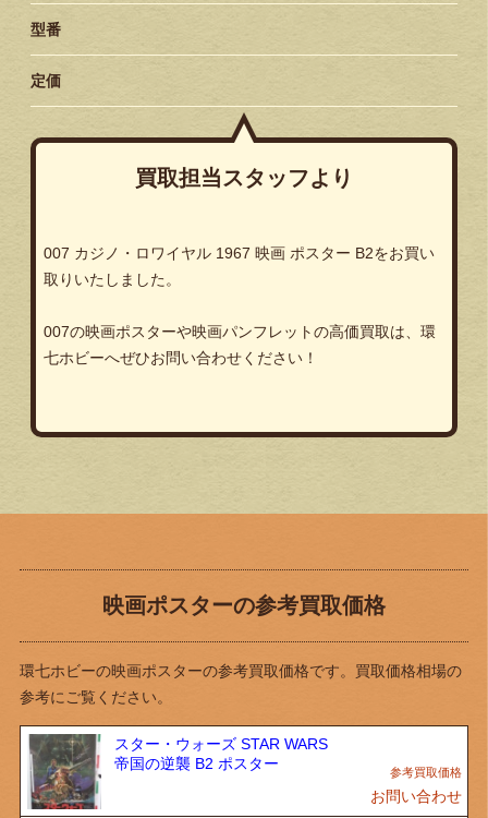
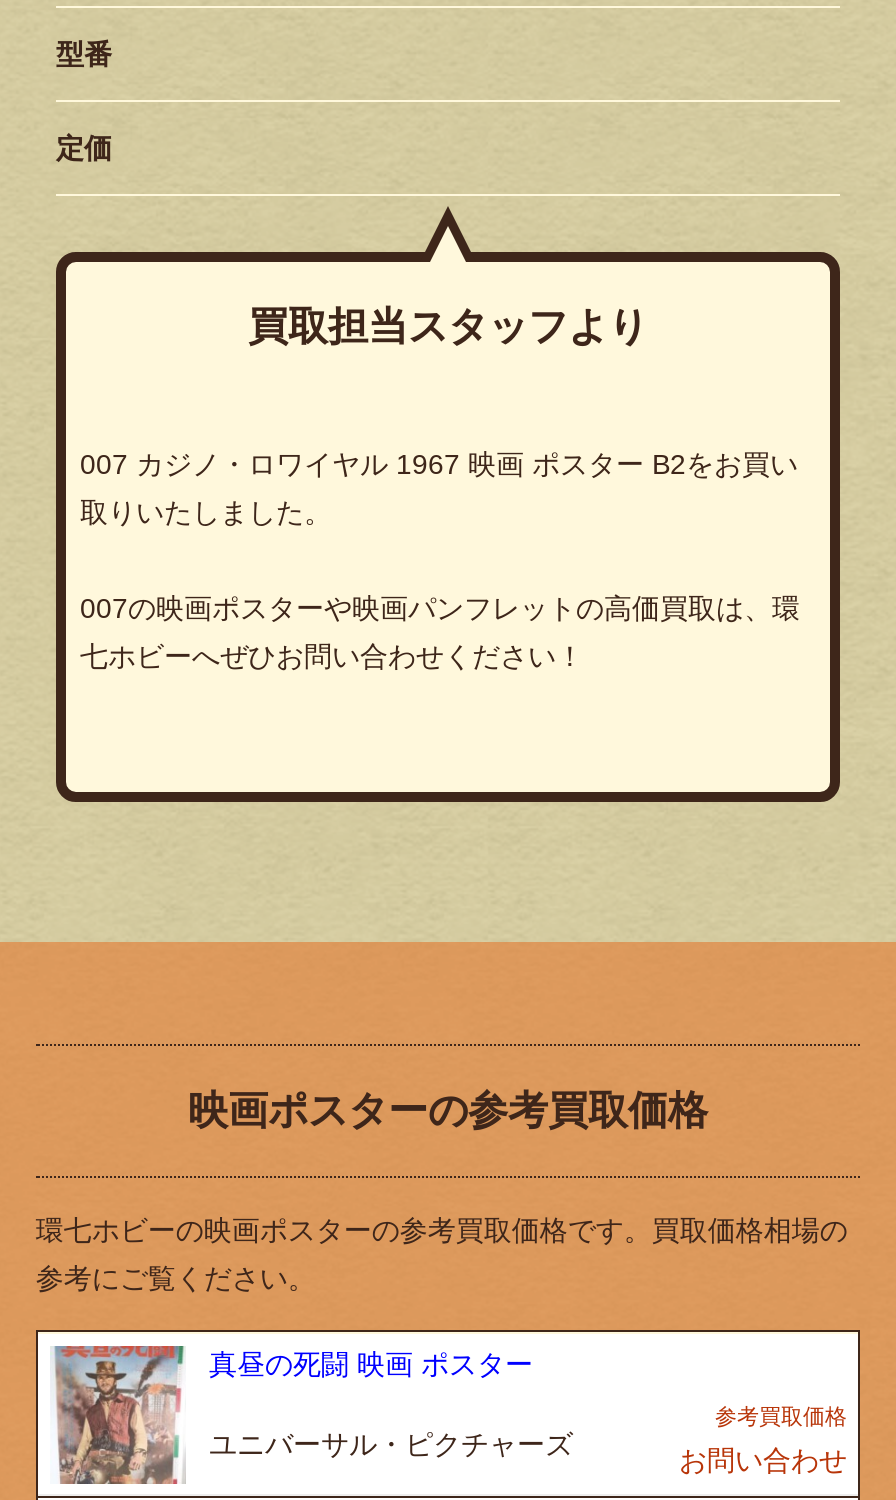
- [image]
- スター・ウォーズ STAR WARS
- 帝国の逆襲 B2 ポスター
+ [image]
+ 真昼の死闘 映画 ポスター
+ ユニバーサル・ピクチャーズ
